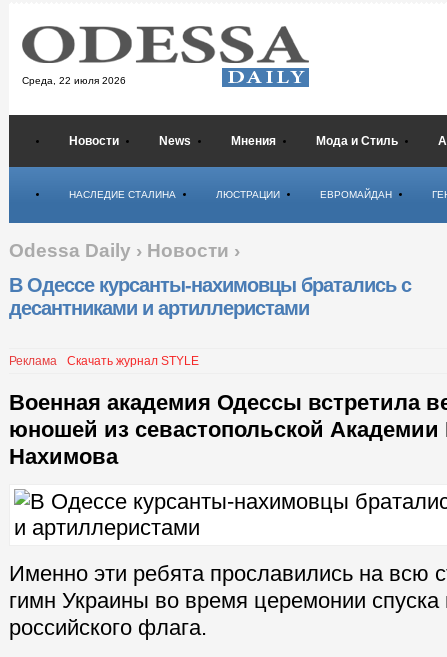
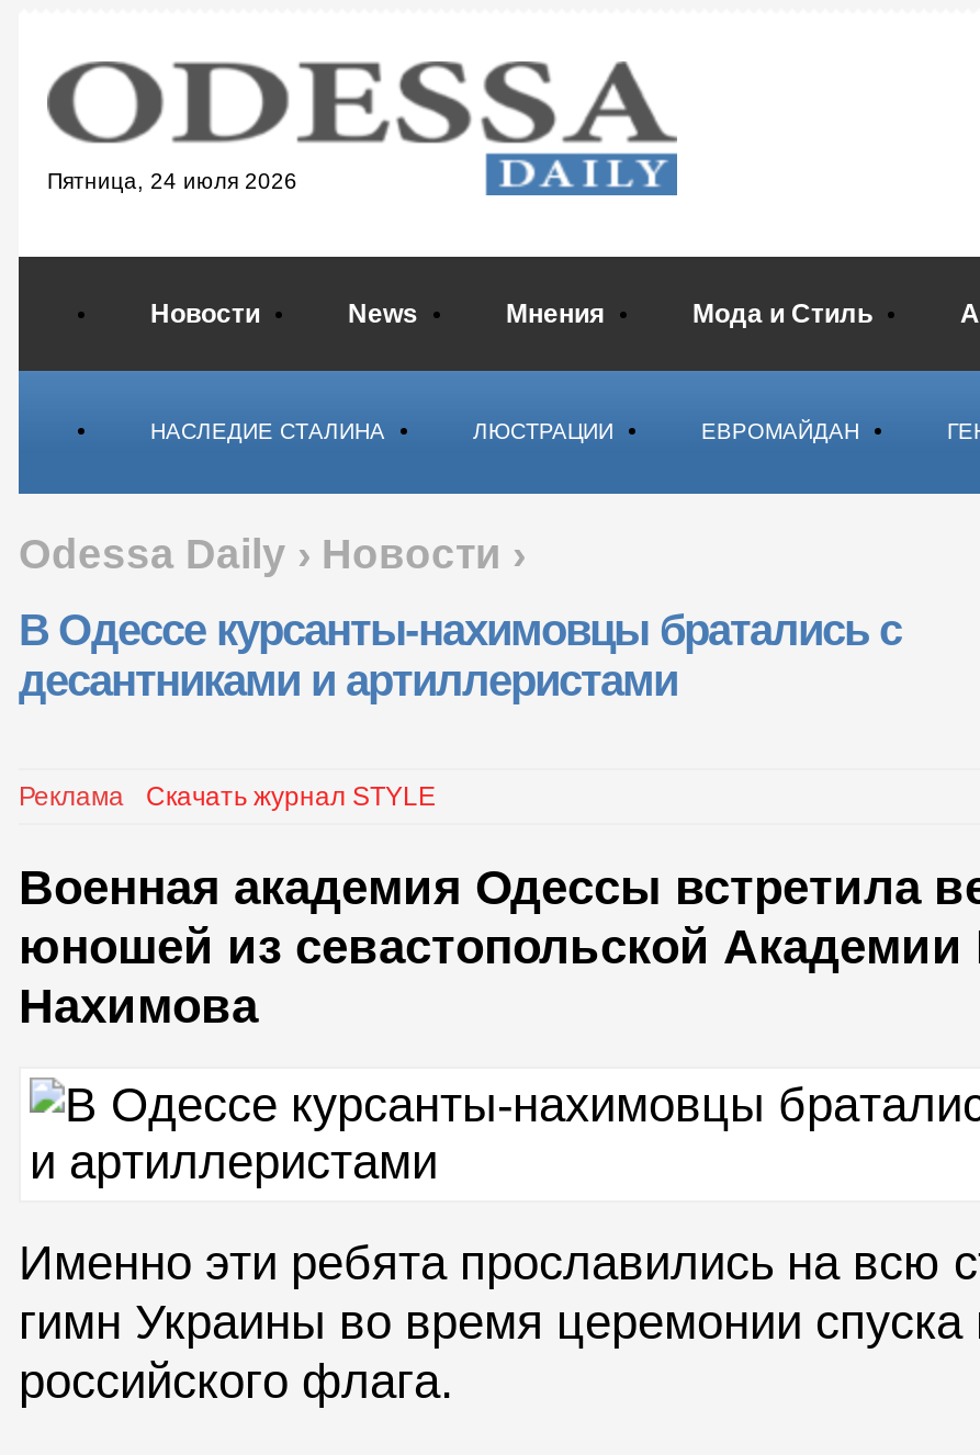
- Среда, 22 июля 2026
+ Пятница, 24 июля 2026
